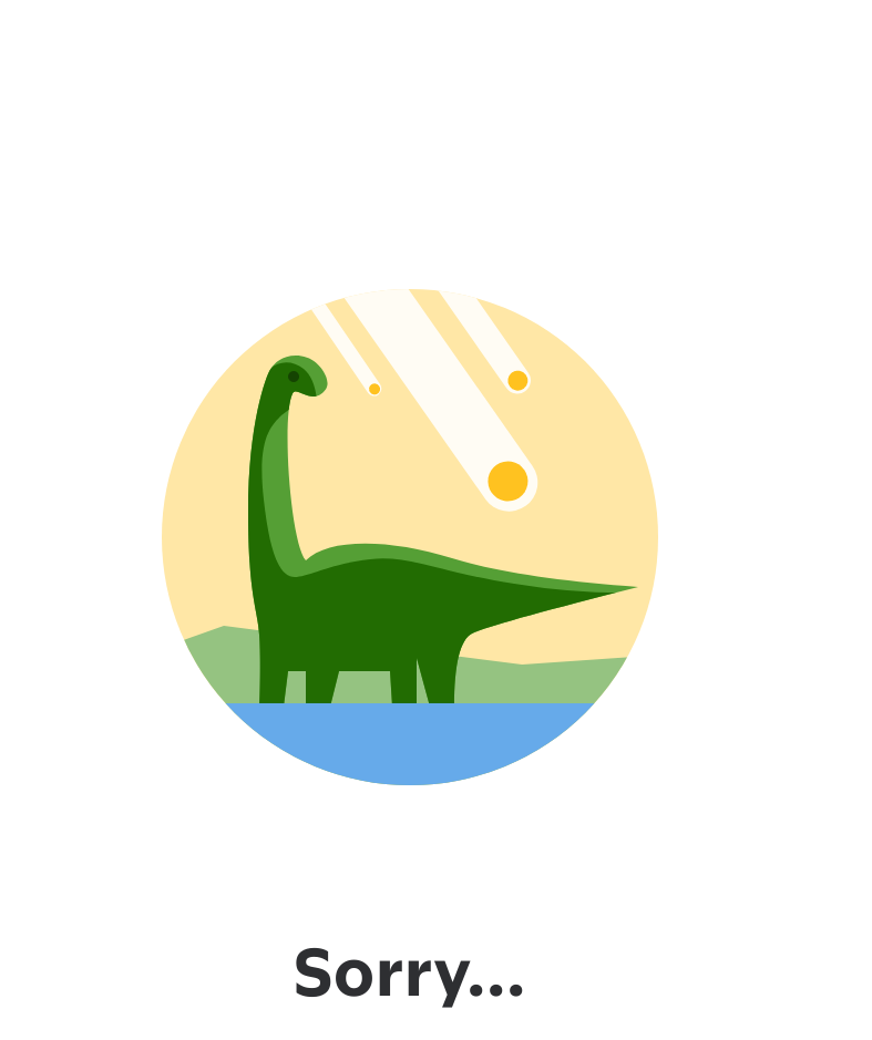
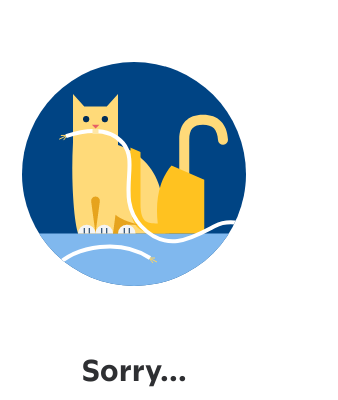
- [image]
+ [image]
